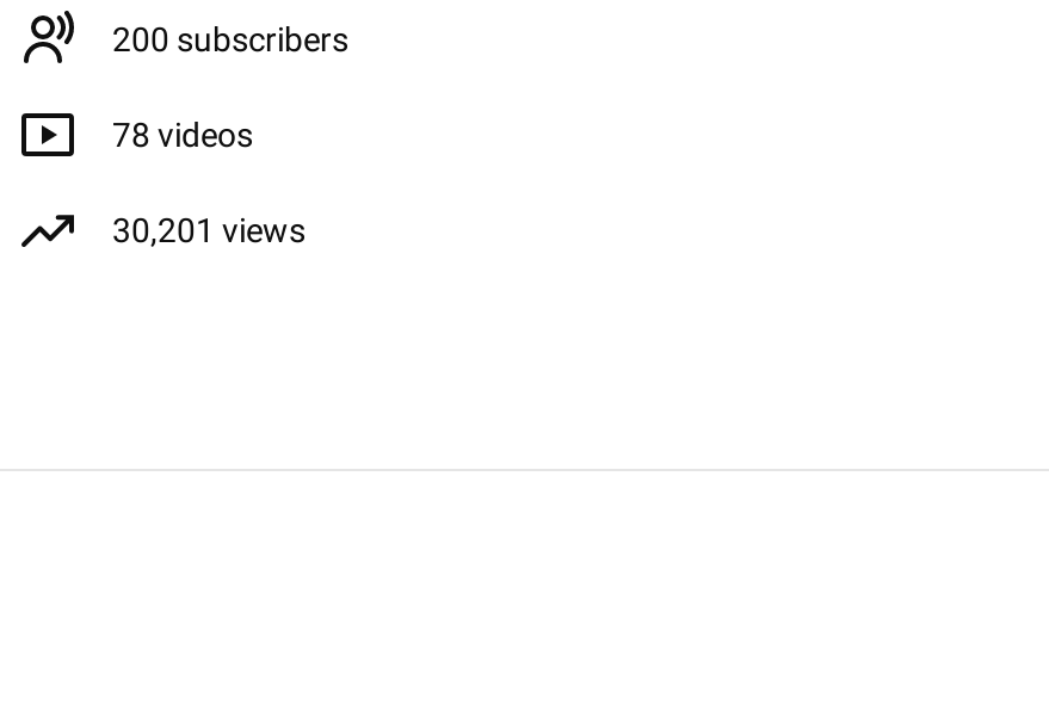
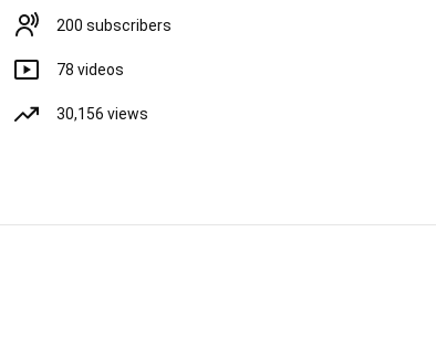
- 30,201 views
+ 30,156 views
